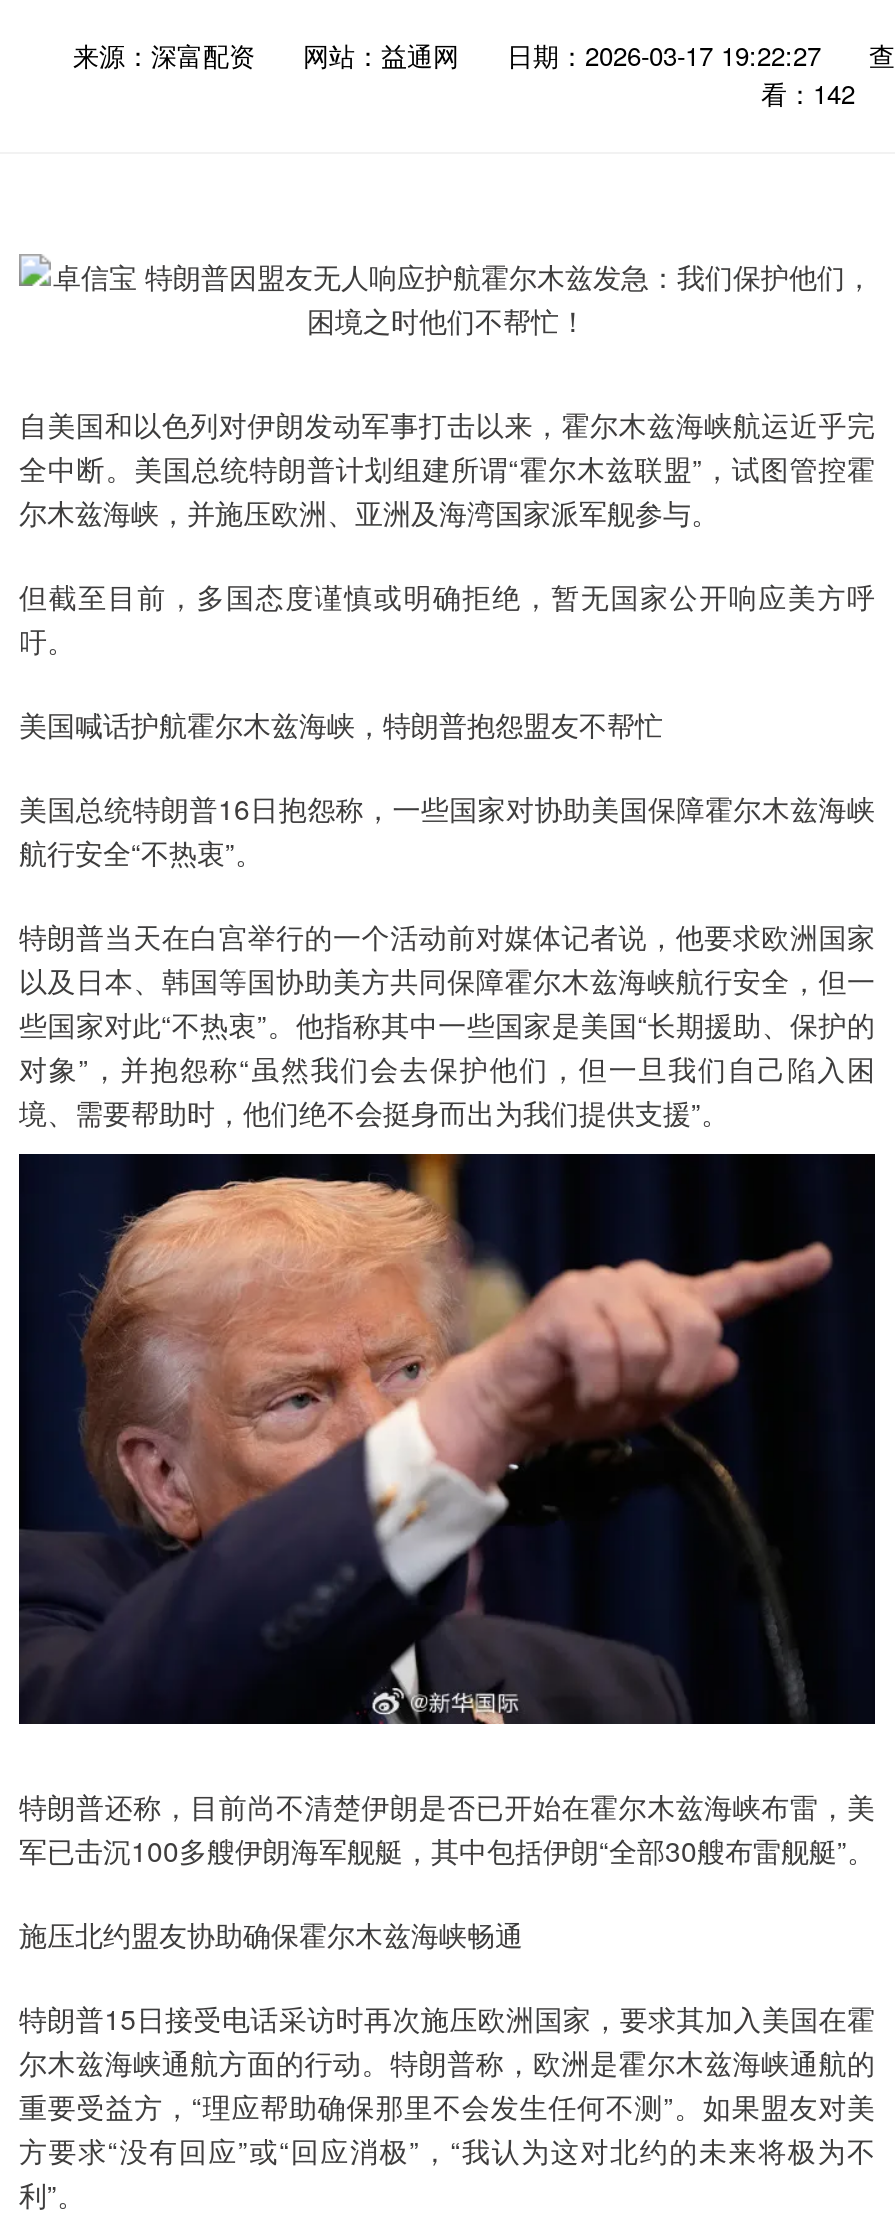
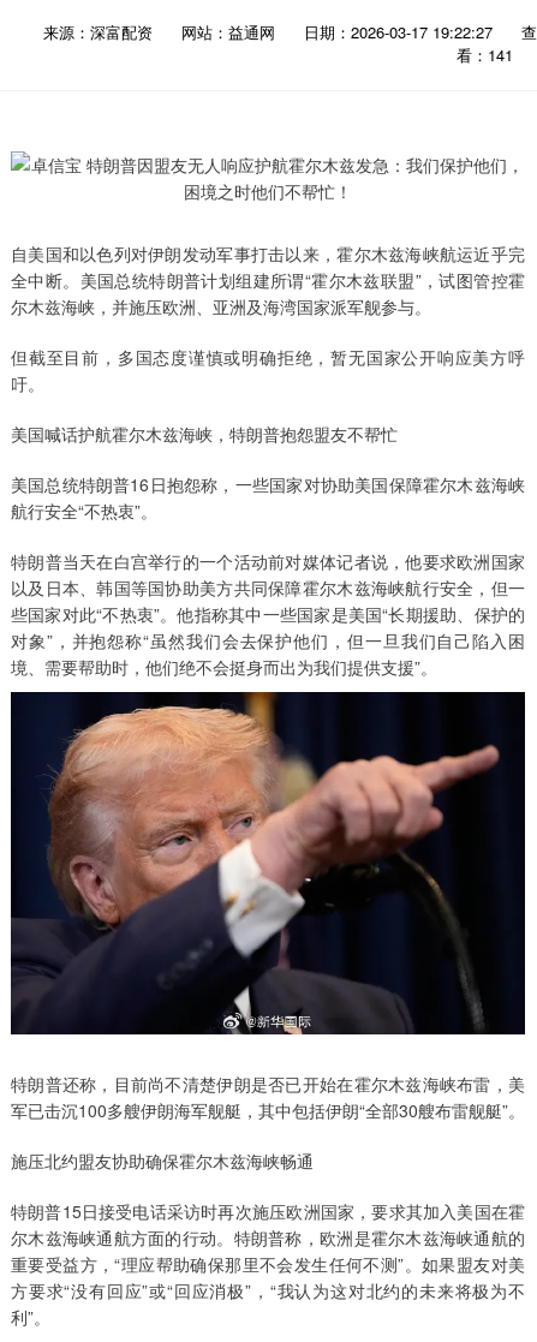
- 看：142
+ 看：141
